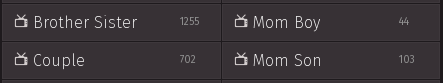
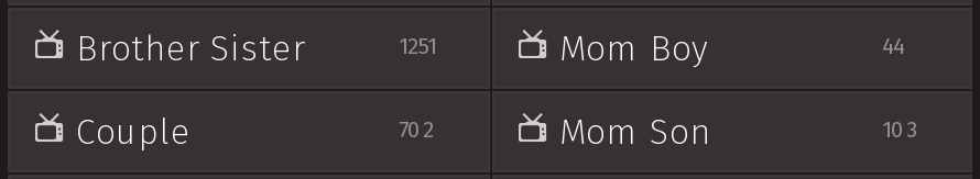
- 1255
+ 1251
